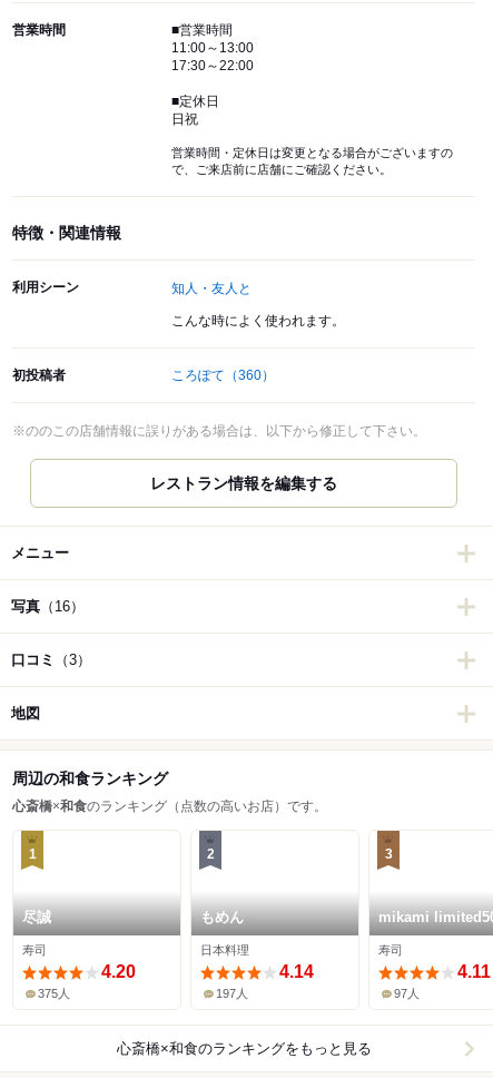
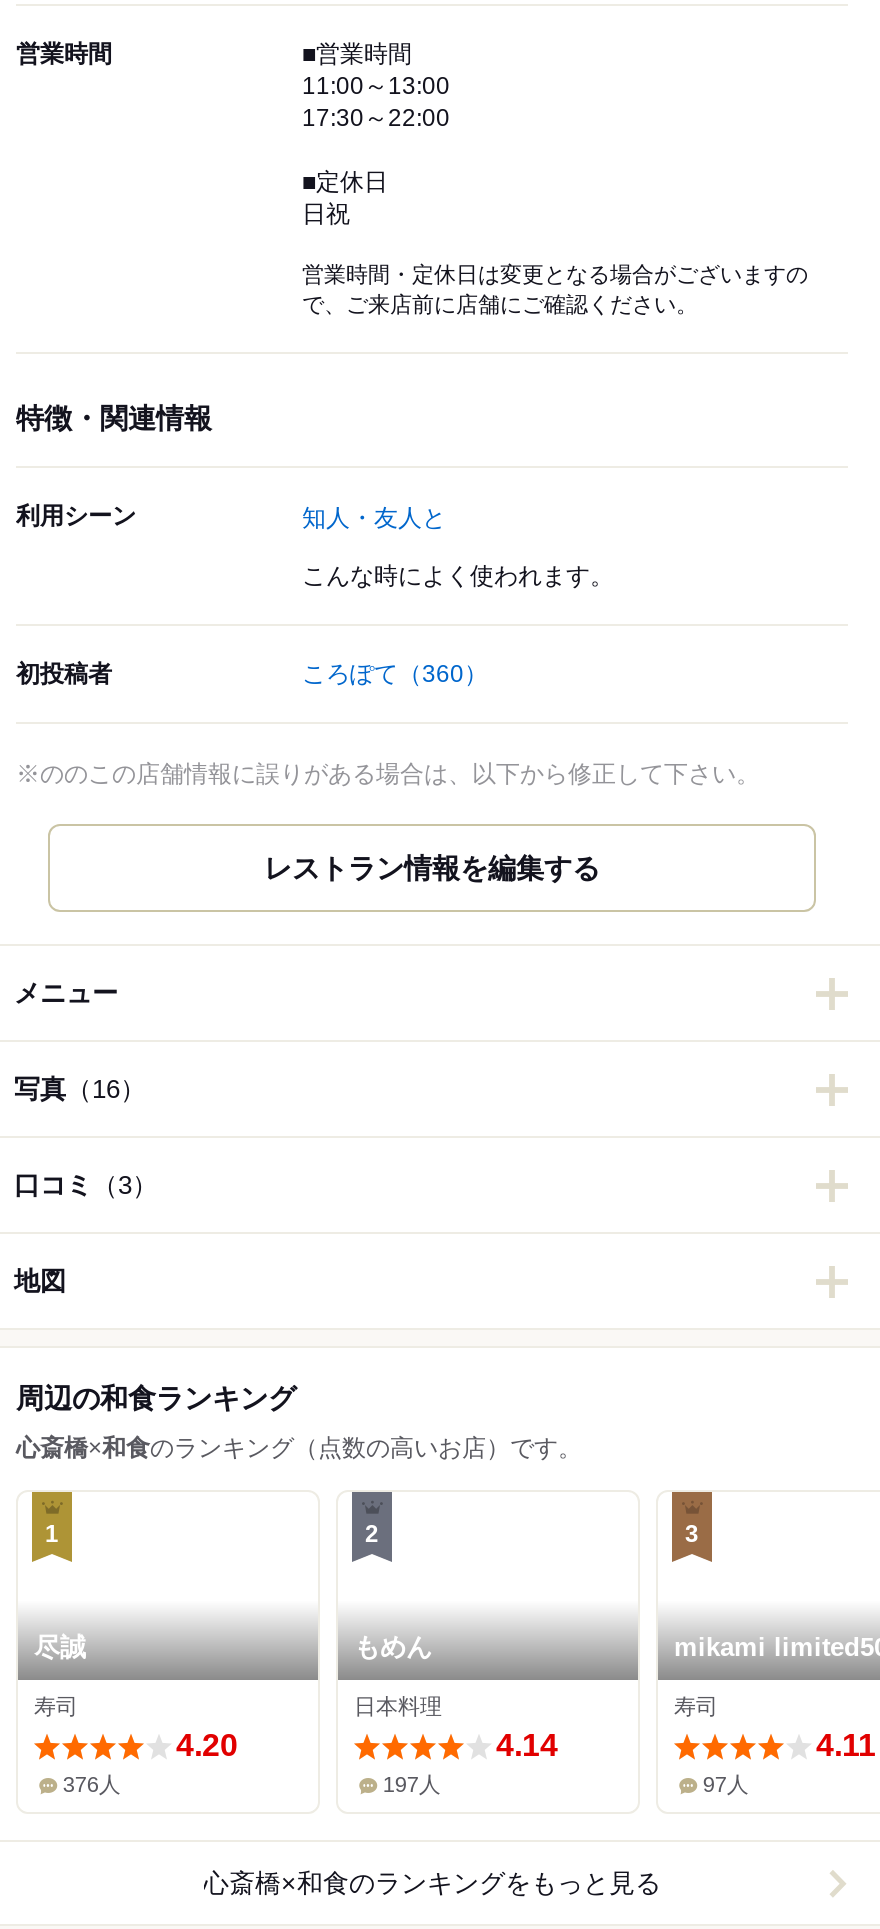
- 375人
+ 376人
